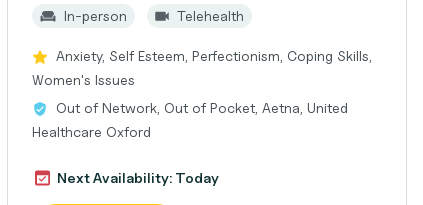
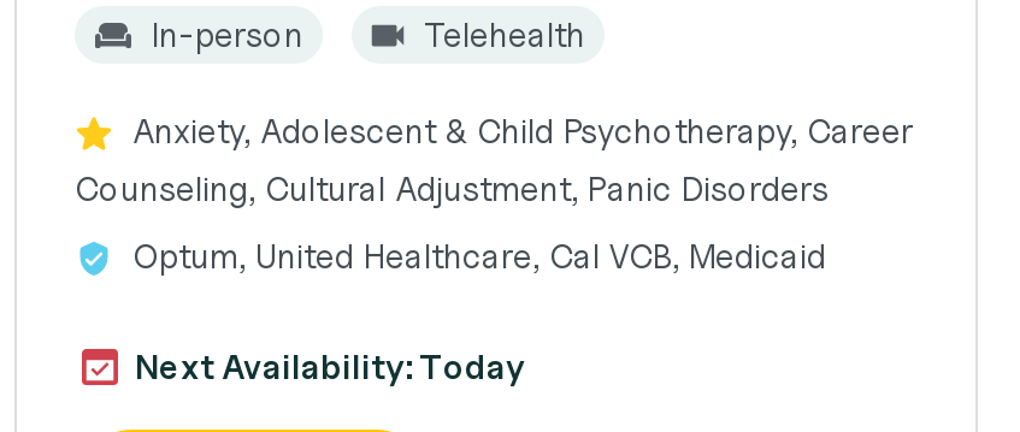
- Anxiety, Self Esteem, Perfectionism, Coping Skills,
- Women's Issues
+ Anxiety, Adolescent & Child Psychotherapy, Career
+ Counseling, Cultural Adjustment, Panic Disorders

- Out of Network, Out of Pocket, Aetna, United
- Healthcare Oxford
+ Optum, United Healthcare, Cal VCB, Medicaid
